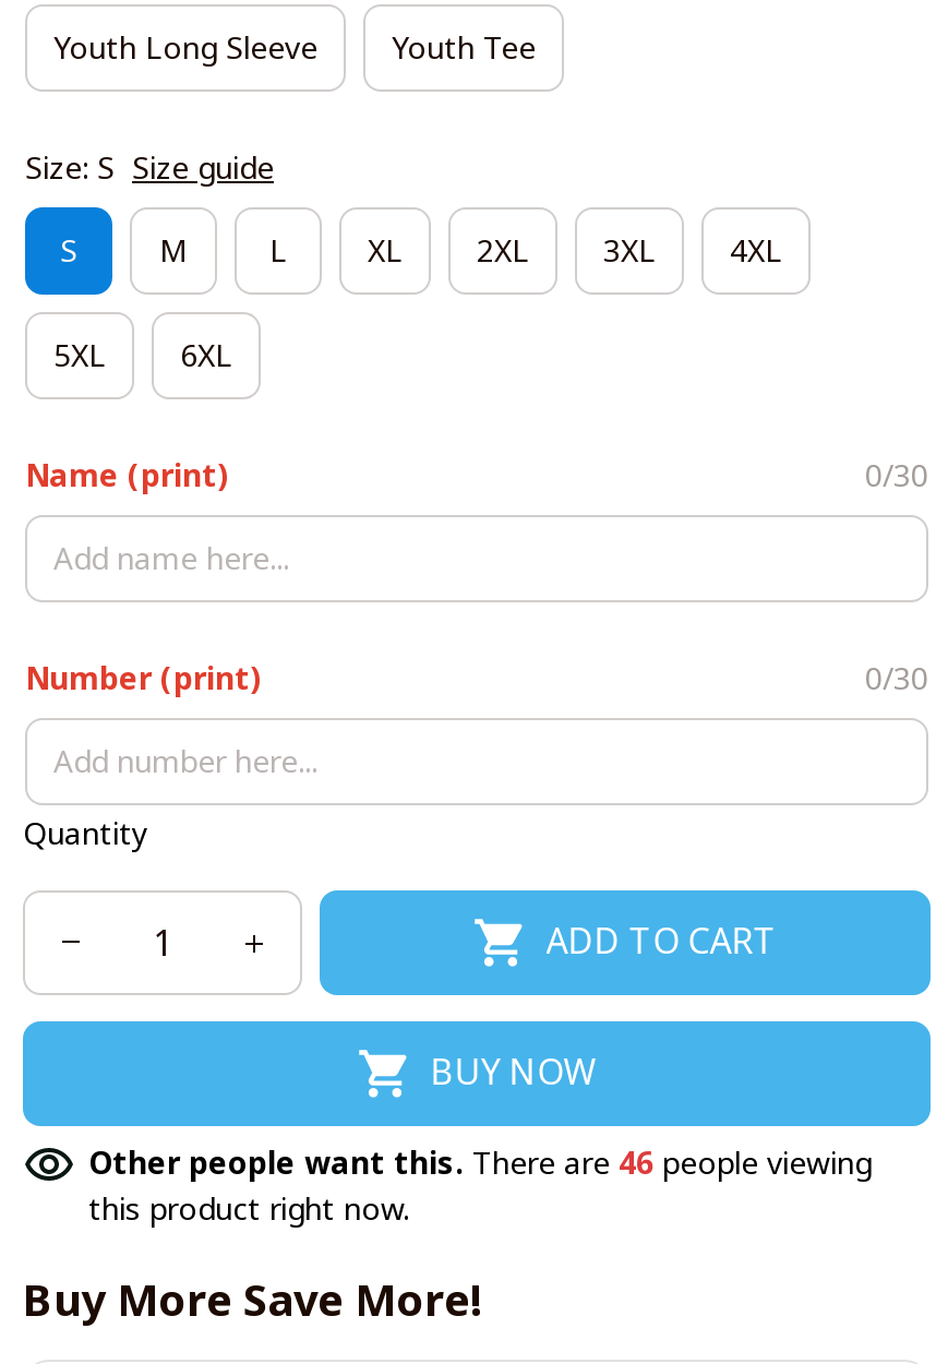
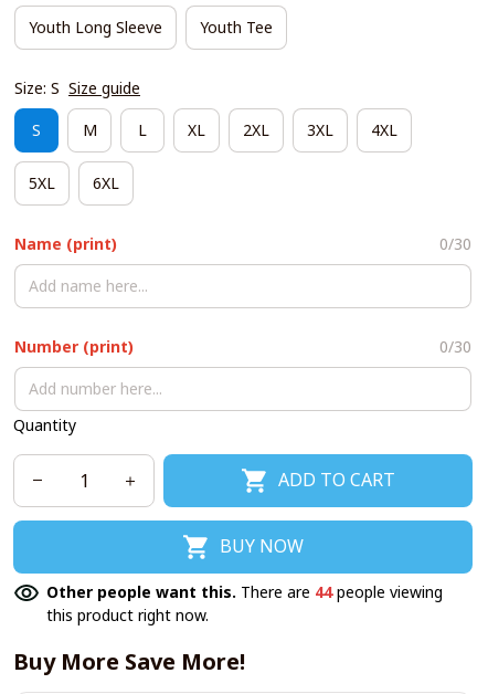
- Other people want this. There are 46 people viewing
+ Other people want this. There are 44 people viewing
